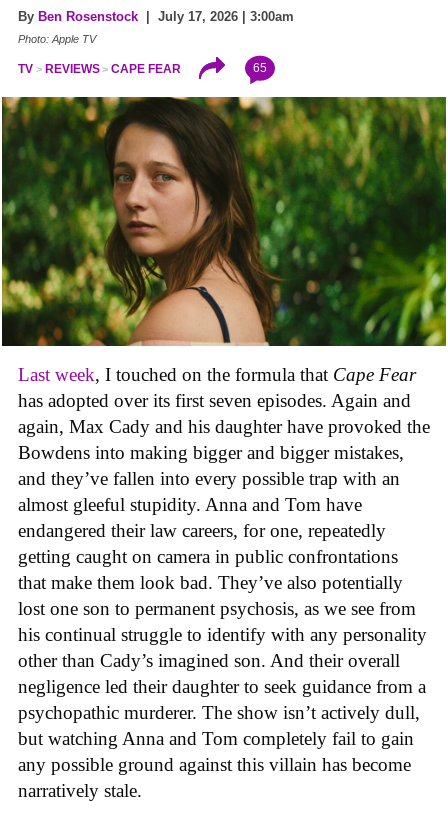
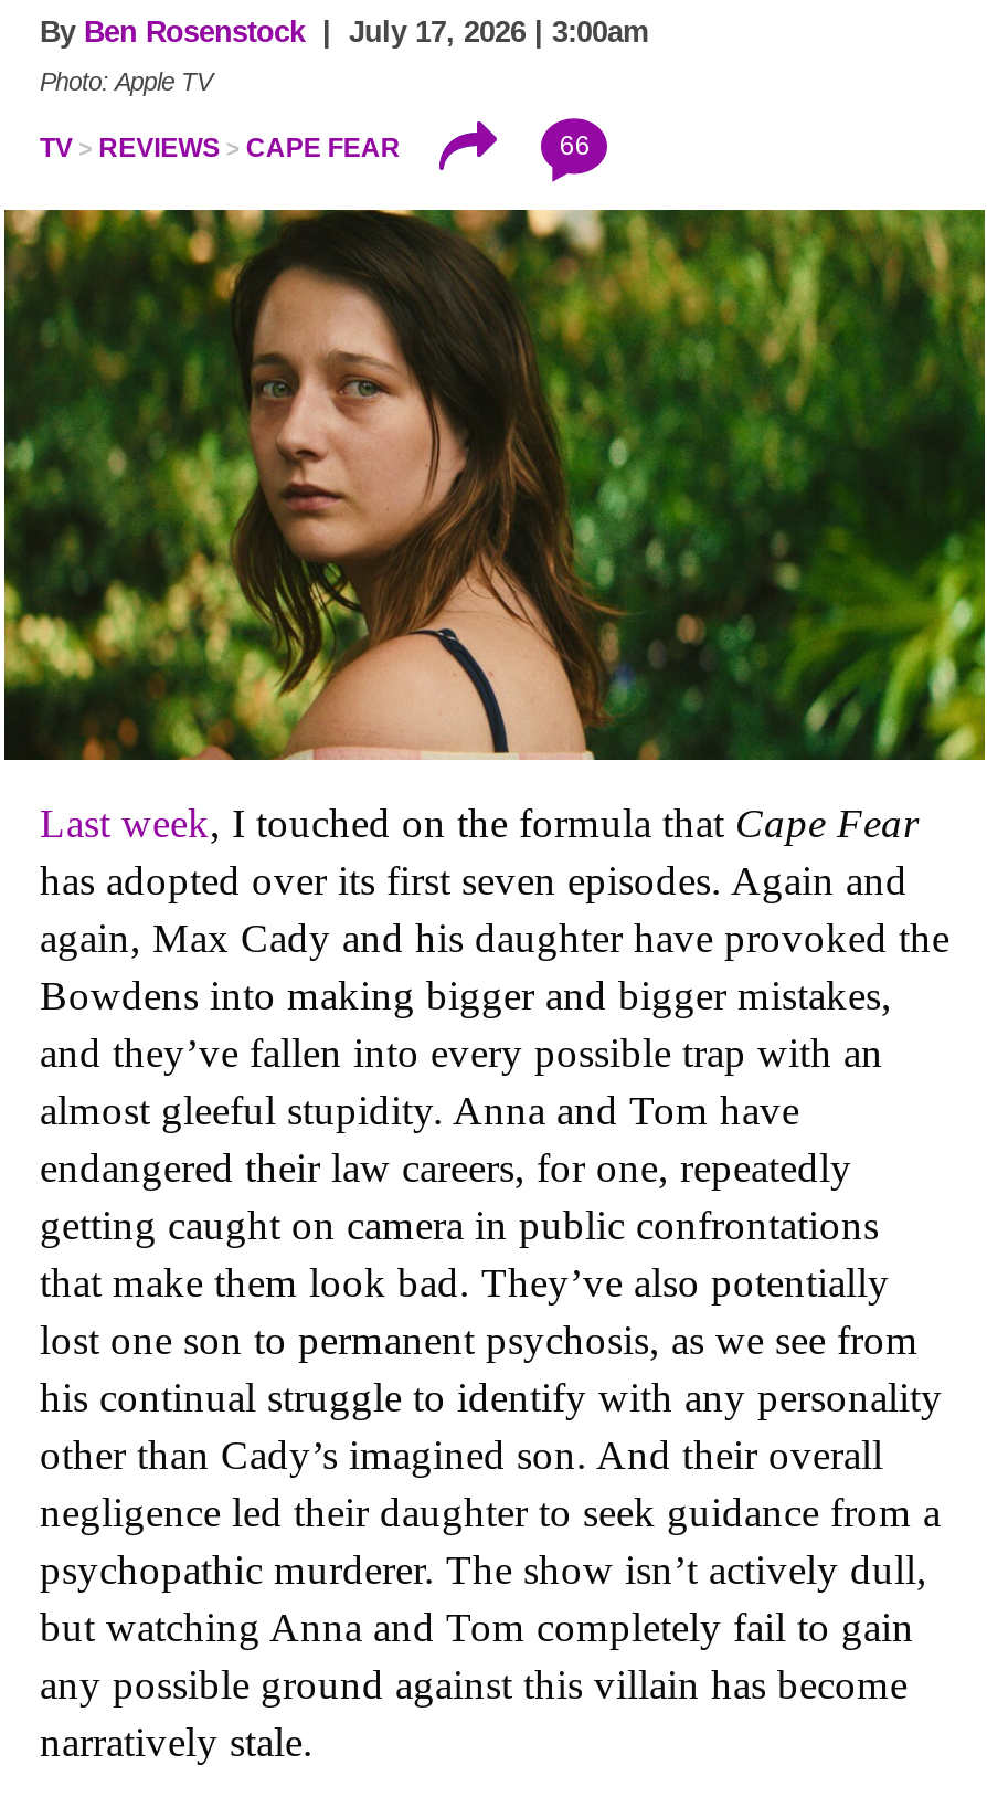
- 65
+ 66
